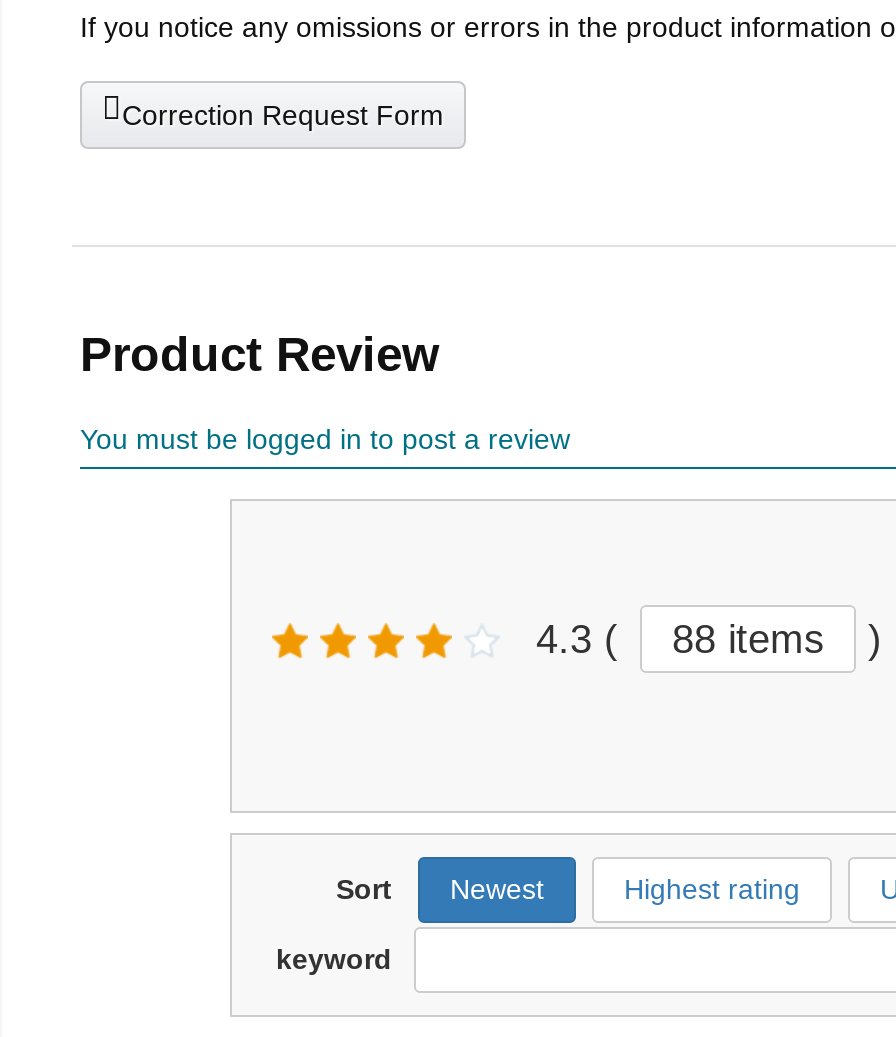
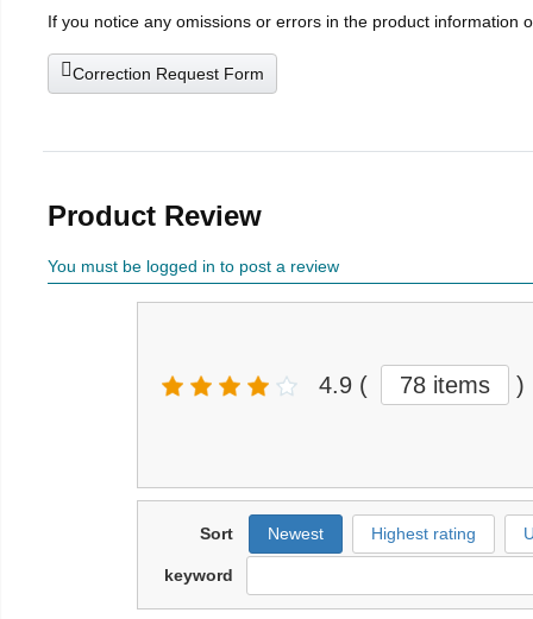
- 4.3 (
+ 4.9 (

- 88 items
+ 78 items
